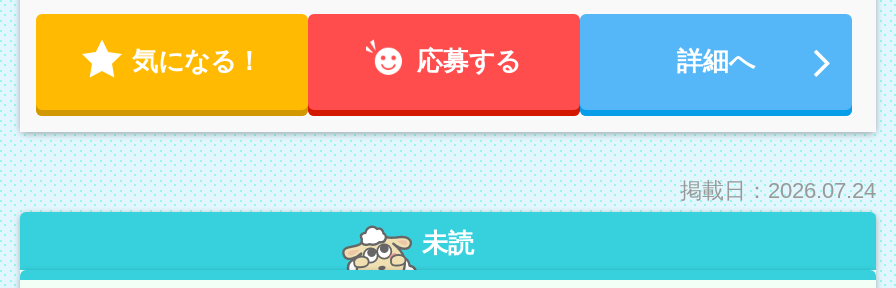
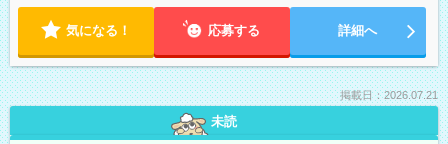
- 掲載日：2026.07.24
+ 掲載日：2026.07.21
